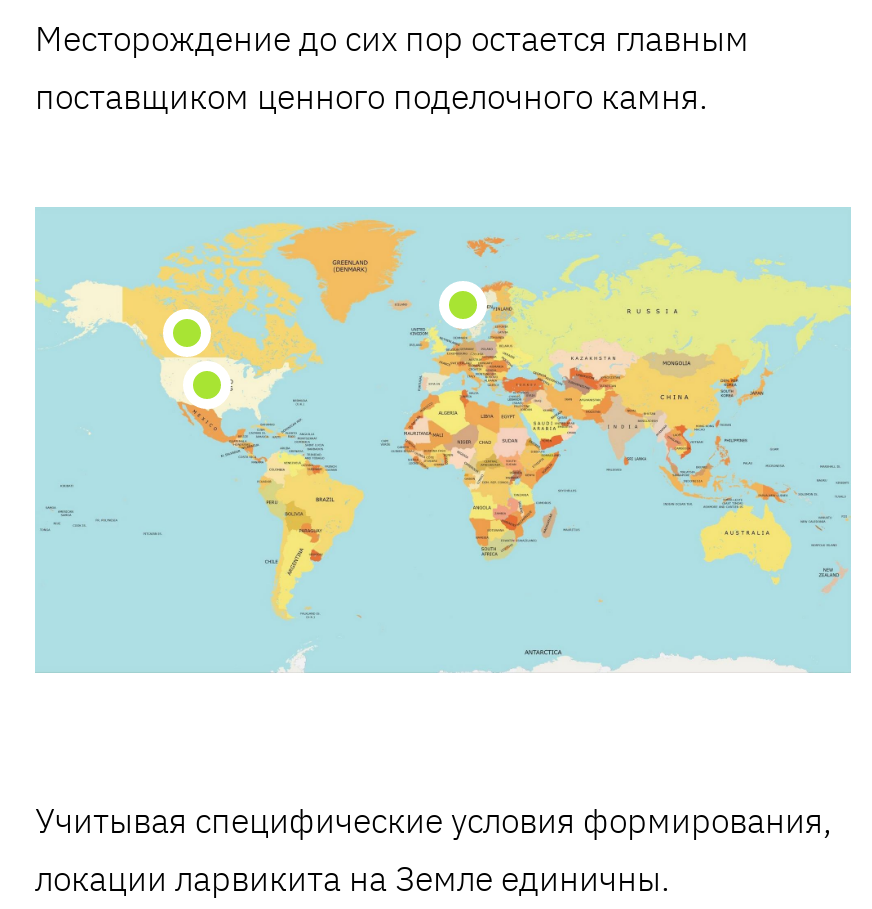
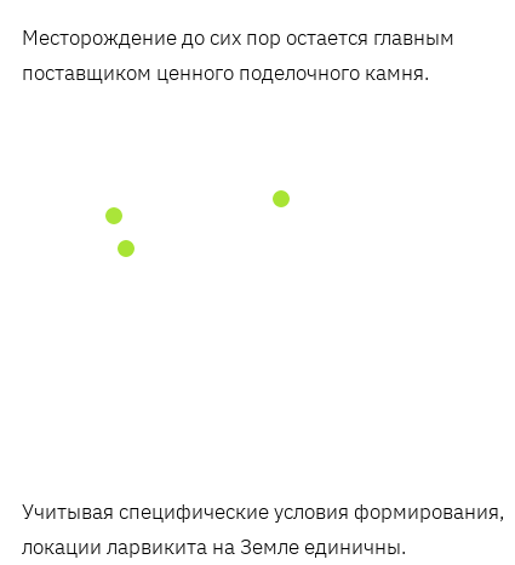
- [image]
